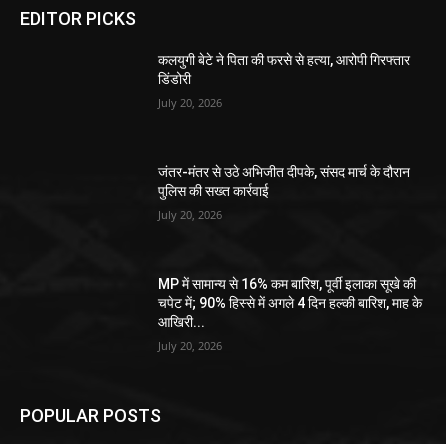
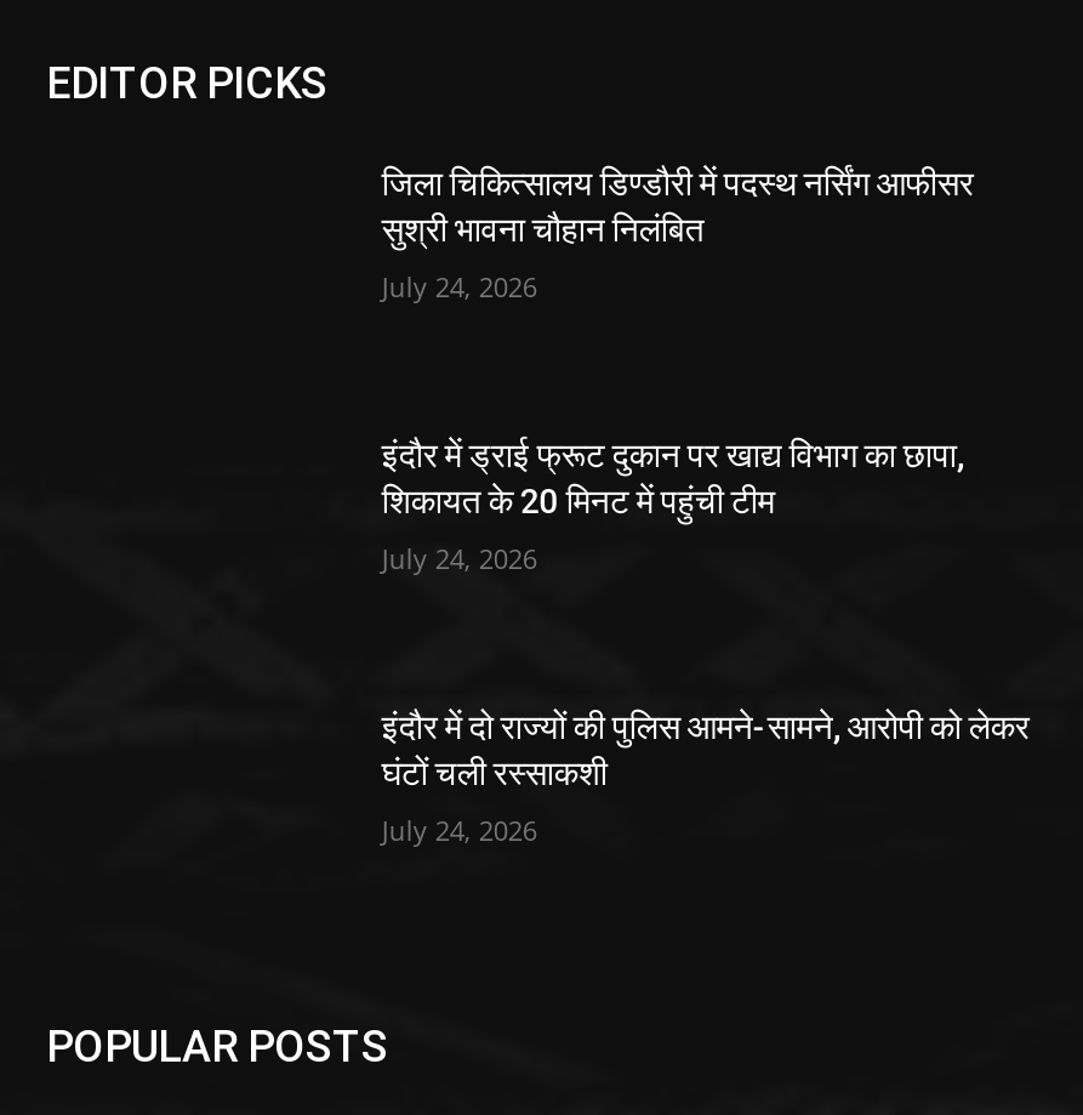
- कलयुगी बेटे ने पिता की फरसे से हत्या, आरोपी गिरफ्तार
- डिंडोरी
+ जिला चिकित्सालय डिण्डौरी में पदस्थ नर्सिंग आफीसर
+ सुश्री भावना चौहान निलंबित

- July 20, 2026
+ July 24, 2026

- जंतर-मंतर से उठे अभिजीत दीपके, संसद मार्च के दौरान
- पुलिस की सख्त कार्रवाई
+ इंदौर में ड्राई फ्रूट दुकान पर खाद्य विभाग का छापा,
+ शिकायत के 20 मिनट में पहुंची टीम

- July 20, 2026
+ July 24, 2026

- MP में सामान्य से 16% कम बारिश, पूर्वी इलाका सूखे की
- चपेट में; 90% हिस्से में अगले 4 दिन हल्की बारिश, माह के
- आखिरी...
+ इंदौर में दो राज्यों की पुलिस आमने-सामने, आरोपी को लेकर
+ घंटों चली रस्साकशी

- July 20, 2026
+ July 24, 2026
